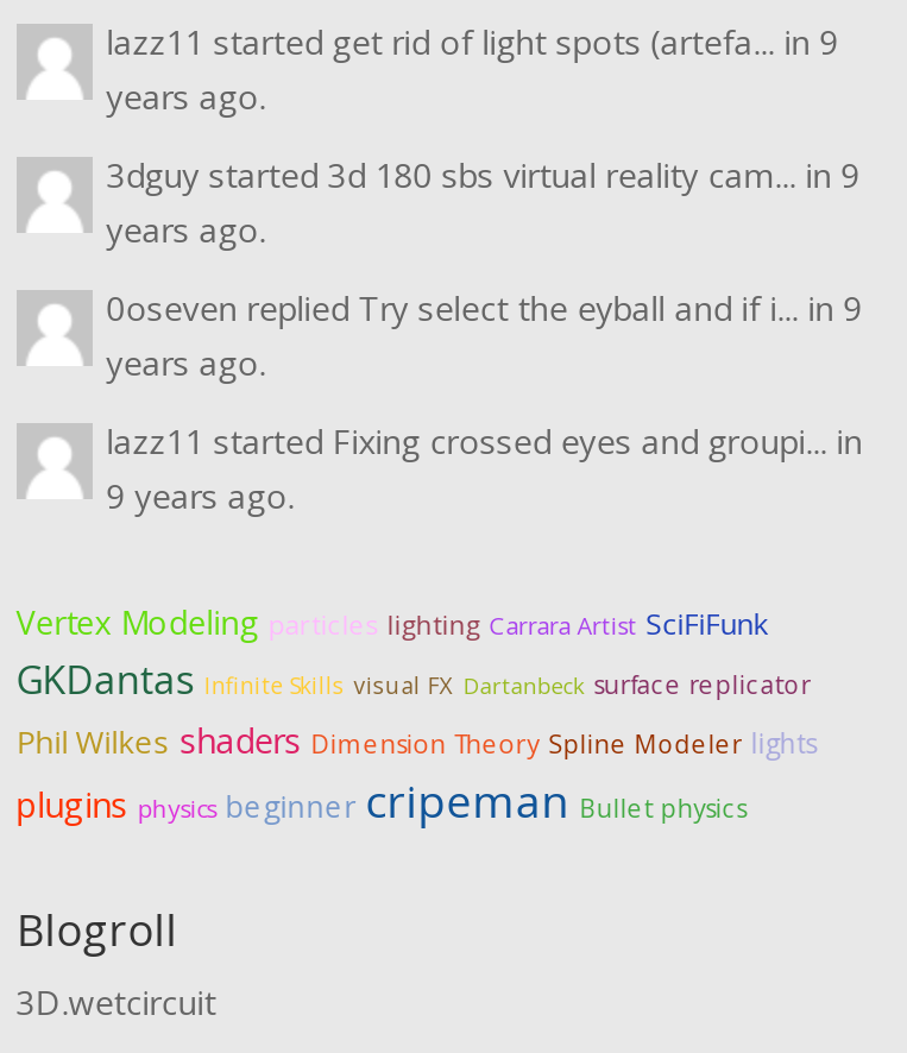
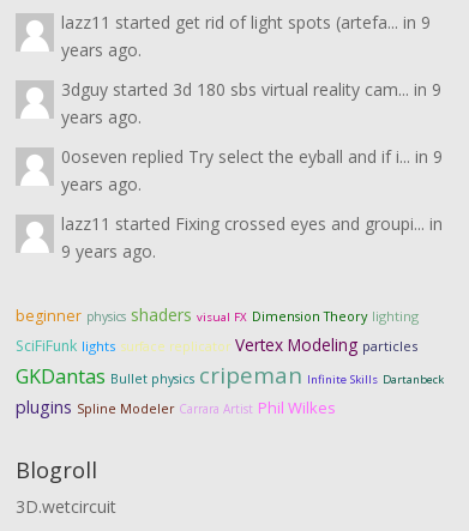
- Vertex Modeling particles lighting Carrara Artist SciFiFunk
- GKDantas Infinite Skills visual FX Dartanbeck surface replicator
- Phil Wilkes shaders Dimension Theory Spline Modeler lights
- plugins physics beginner cripeman Bullet physics
+ beginner physics shaders visual FX Dimension Theory lighting
+ SciFiFunk lights surface replicator Vertex Modeling particles
+ GKDantas Bullet physics cripeman Infinite Skills Dartanbeck
+ plugins Spline Modeler Carrara Artist Phil Wilkes
